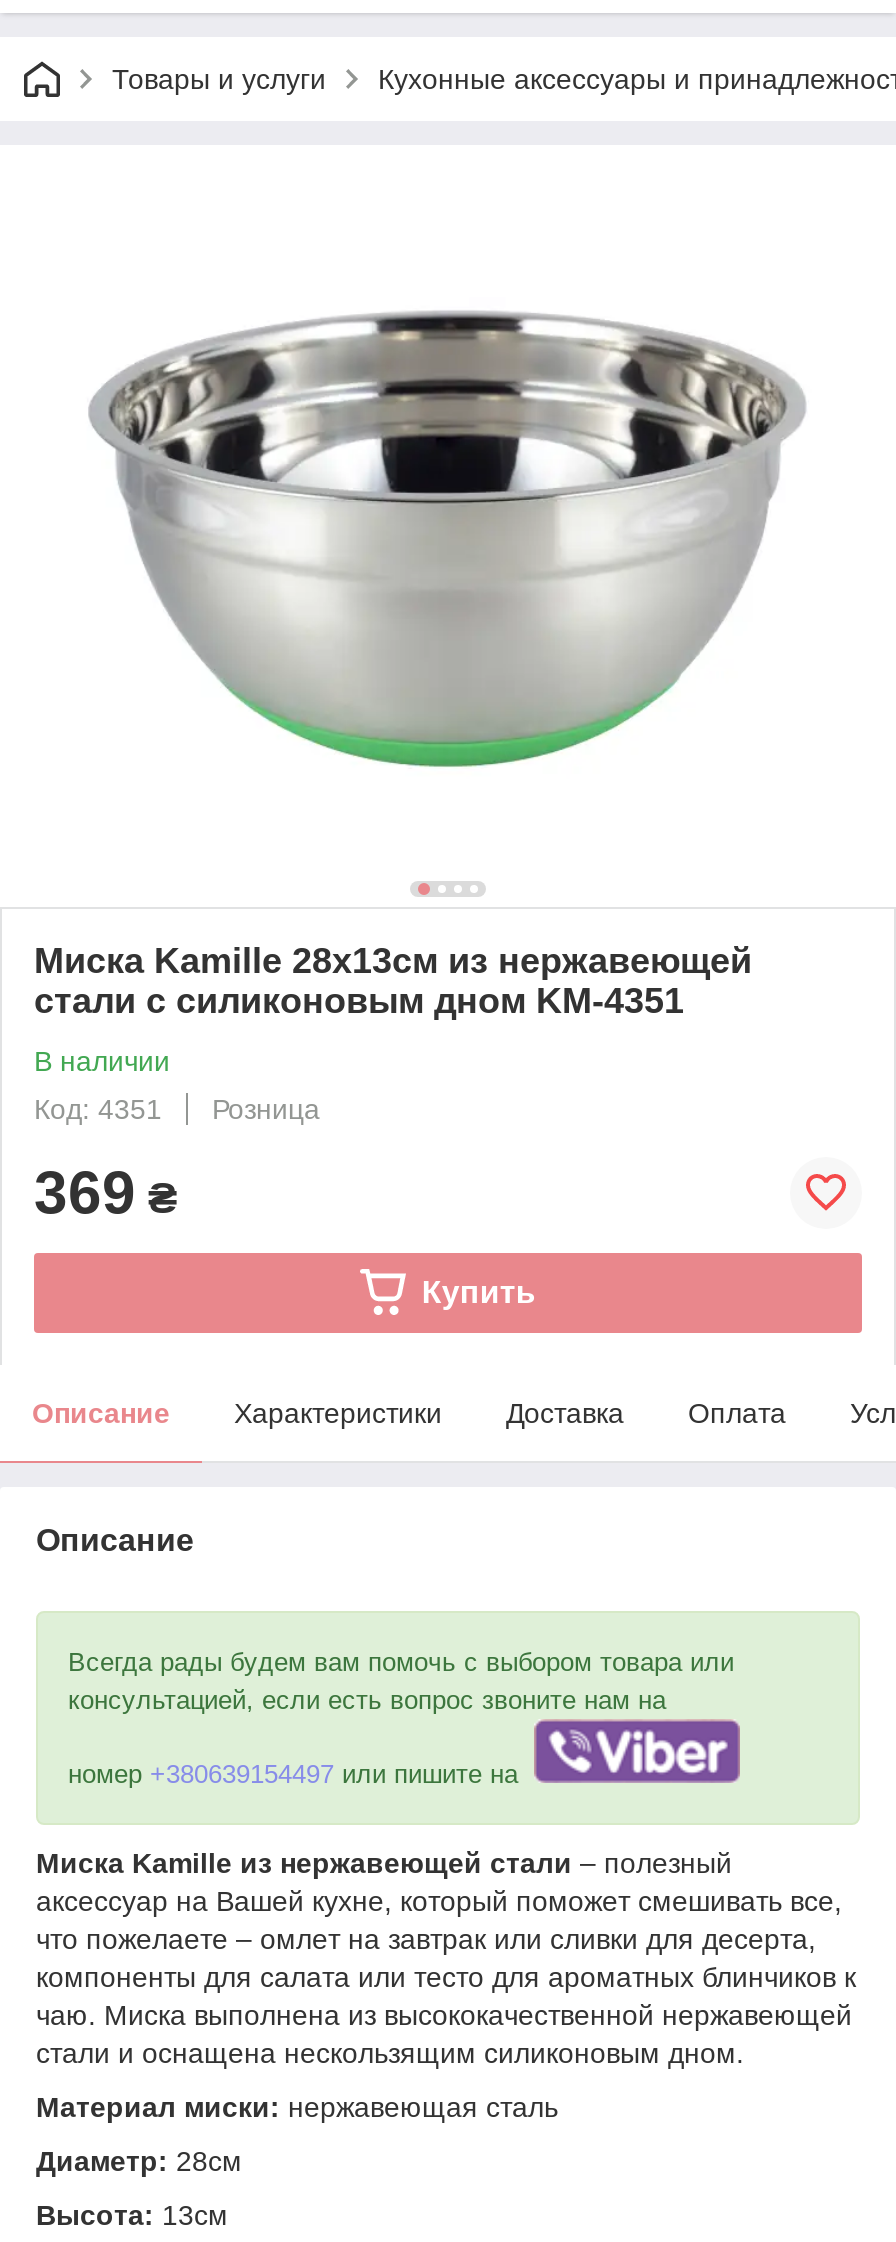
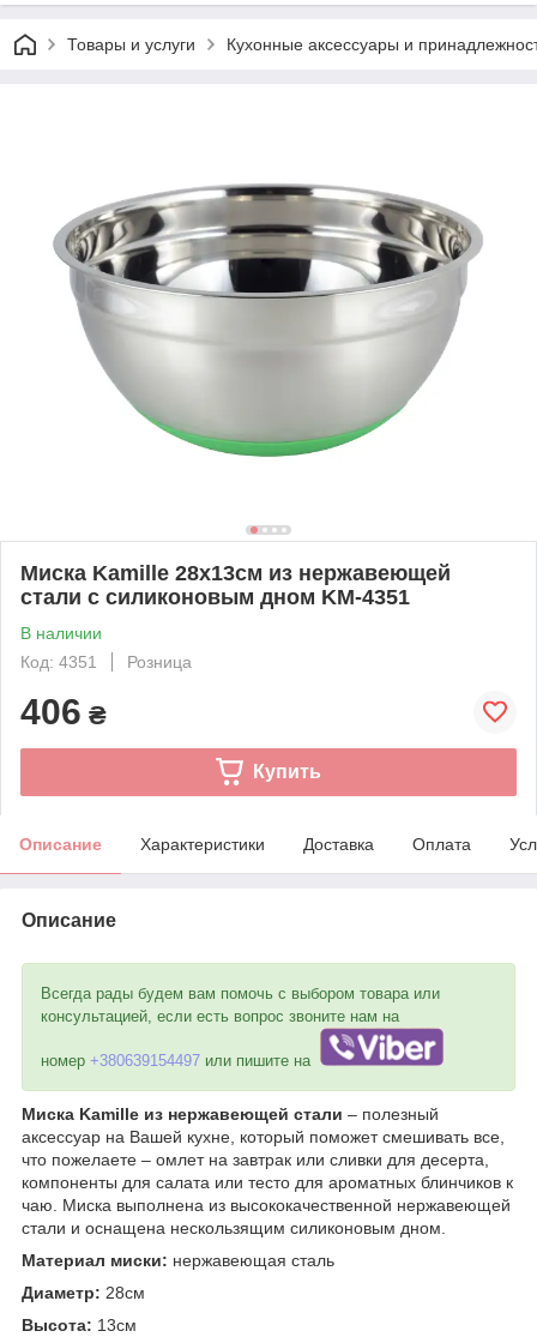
- 369 ₴
+ 406 ₴
